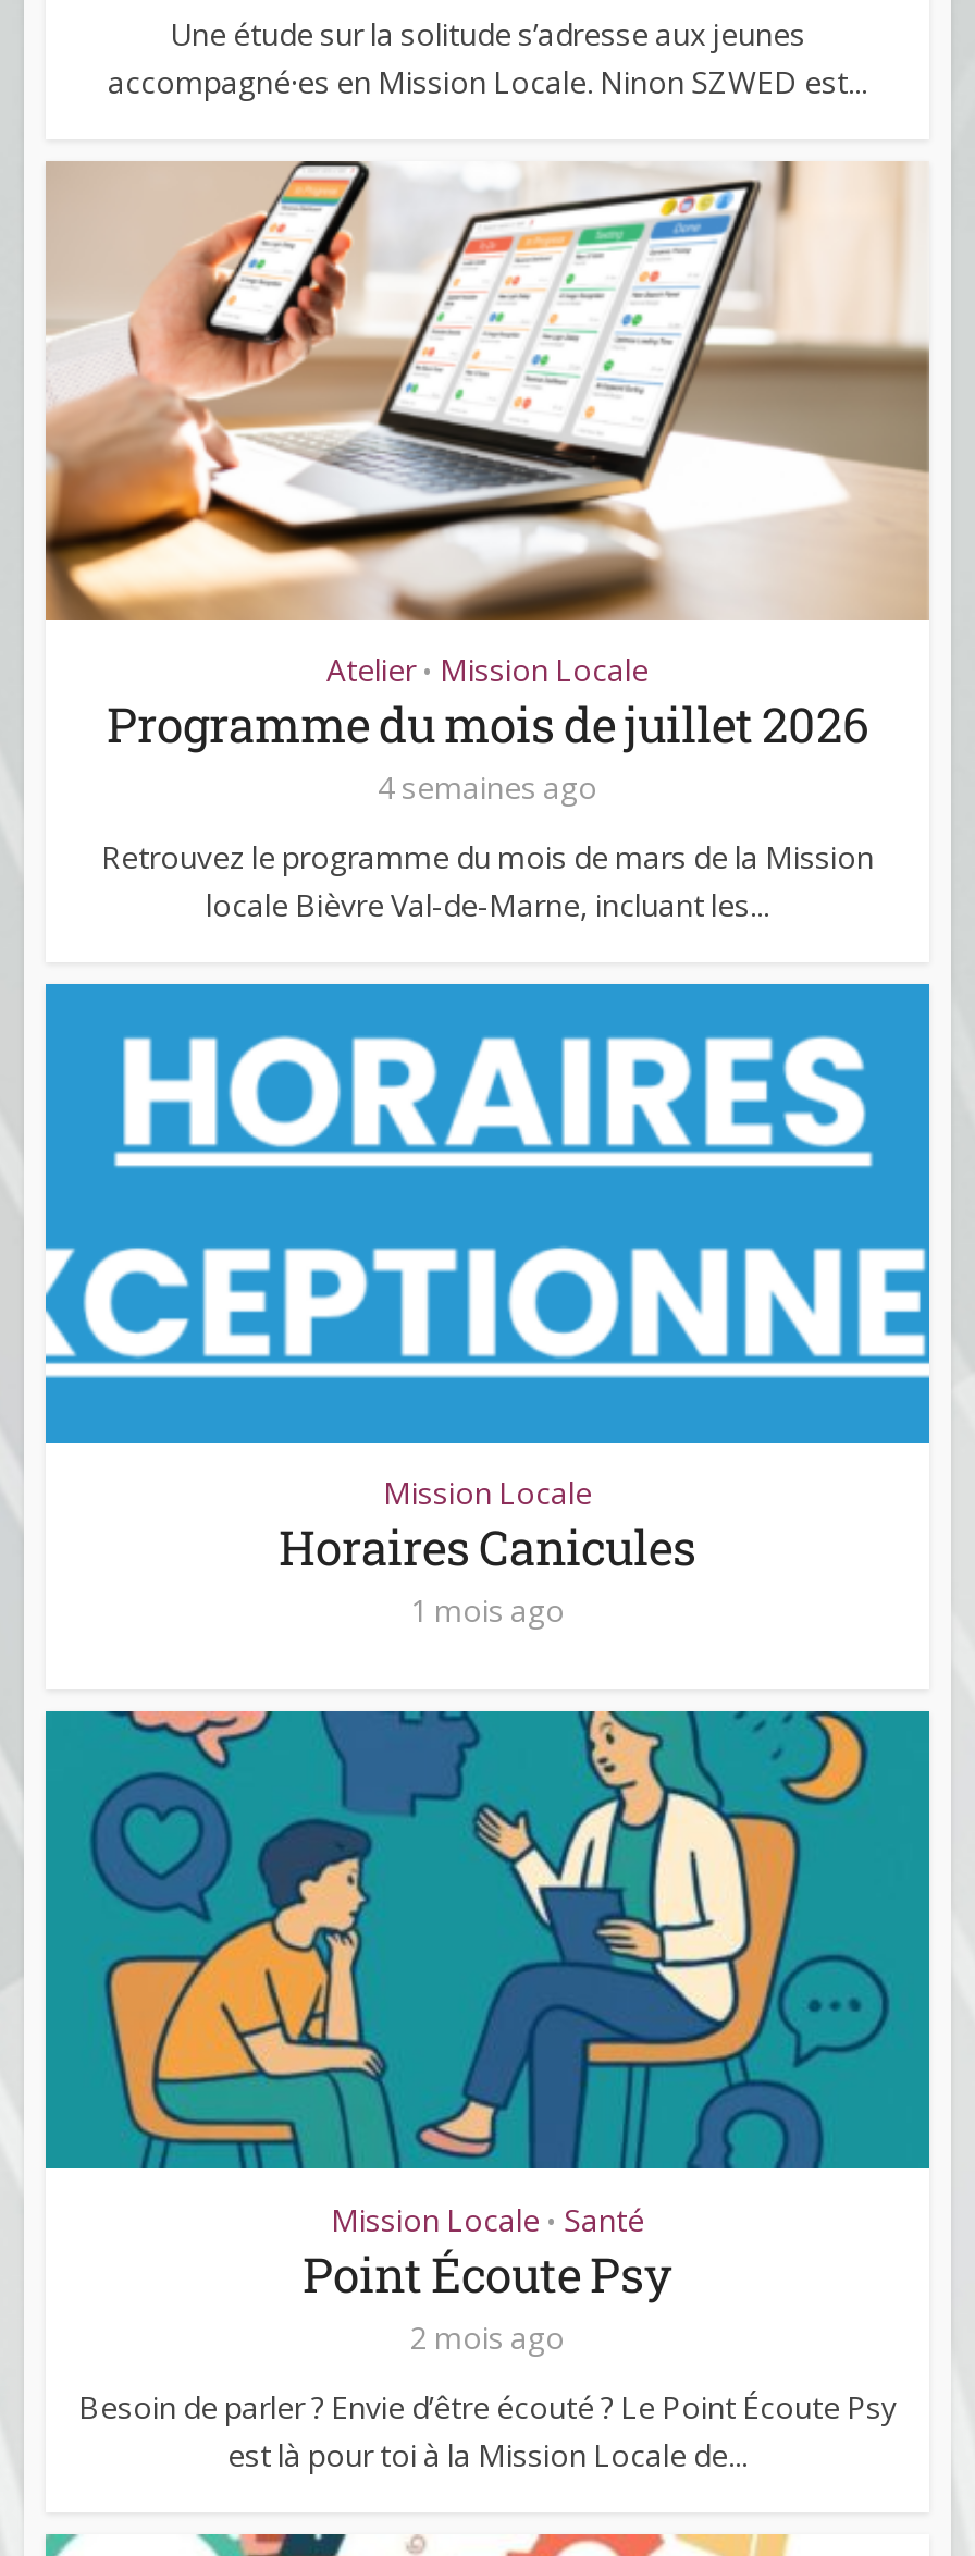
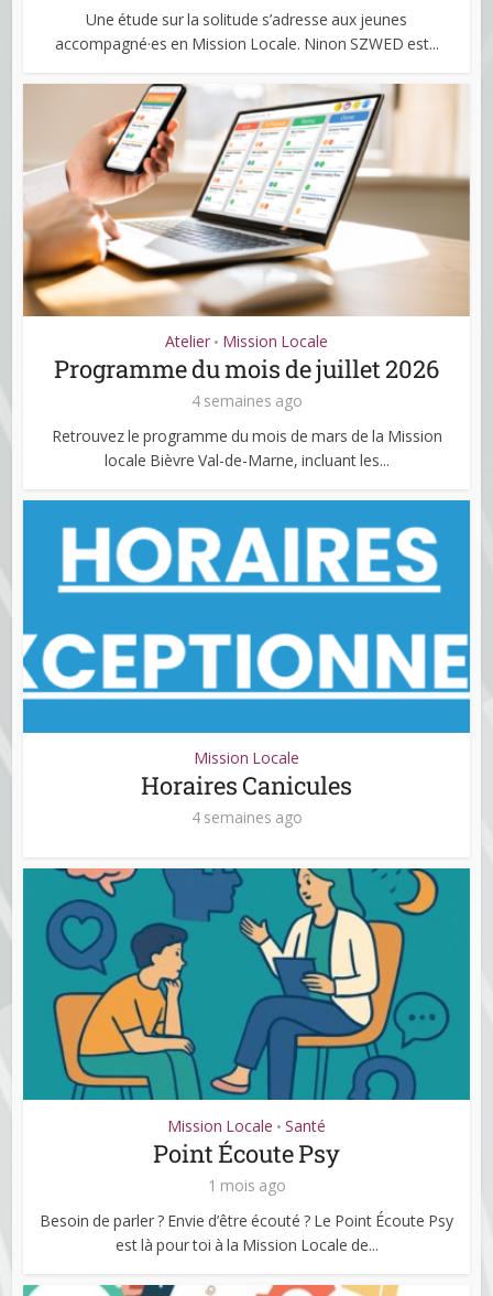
- 1 mois ago
+ 4 semaines ago

- 2 mois ago
+ 1 mois ago
